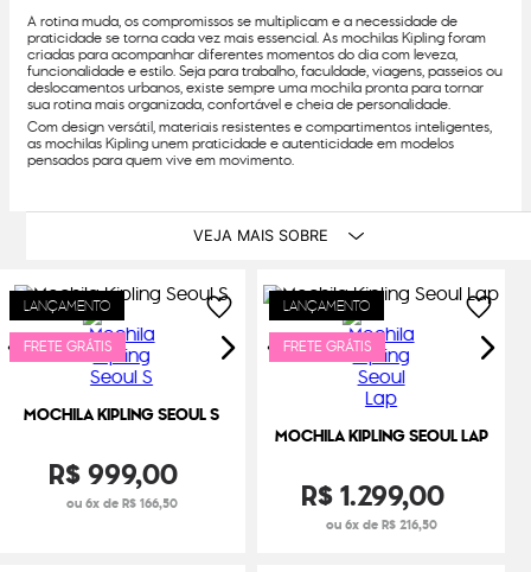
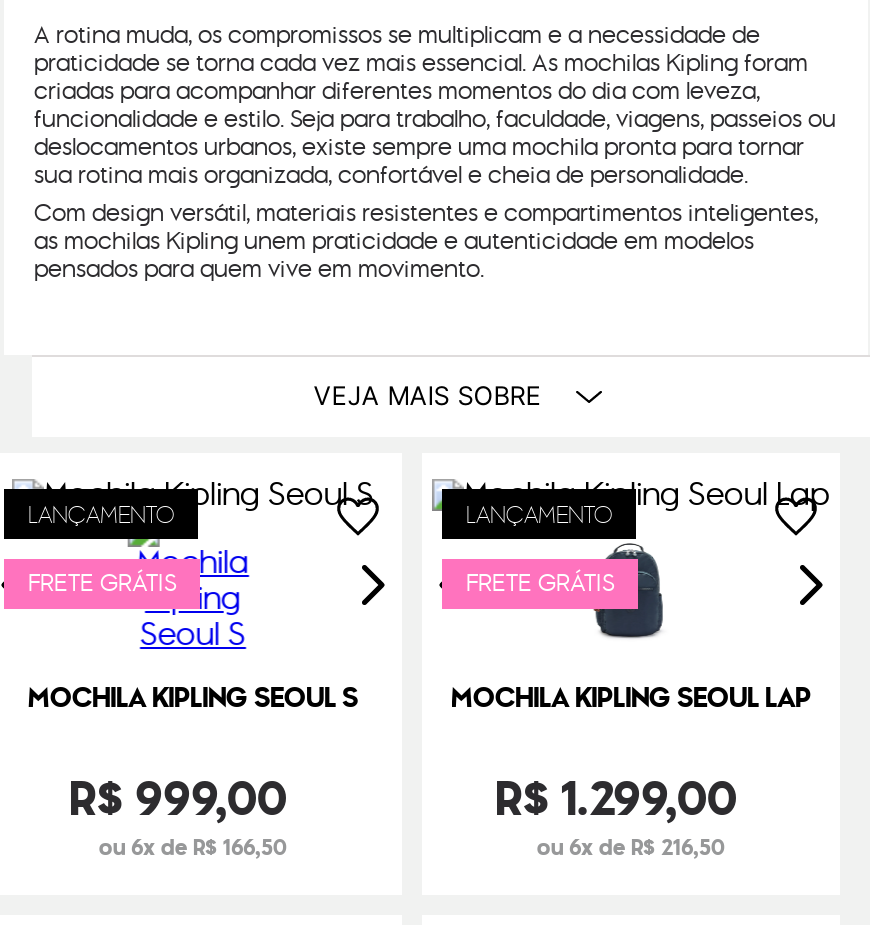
- [image]
+ [image]
